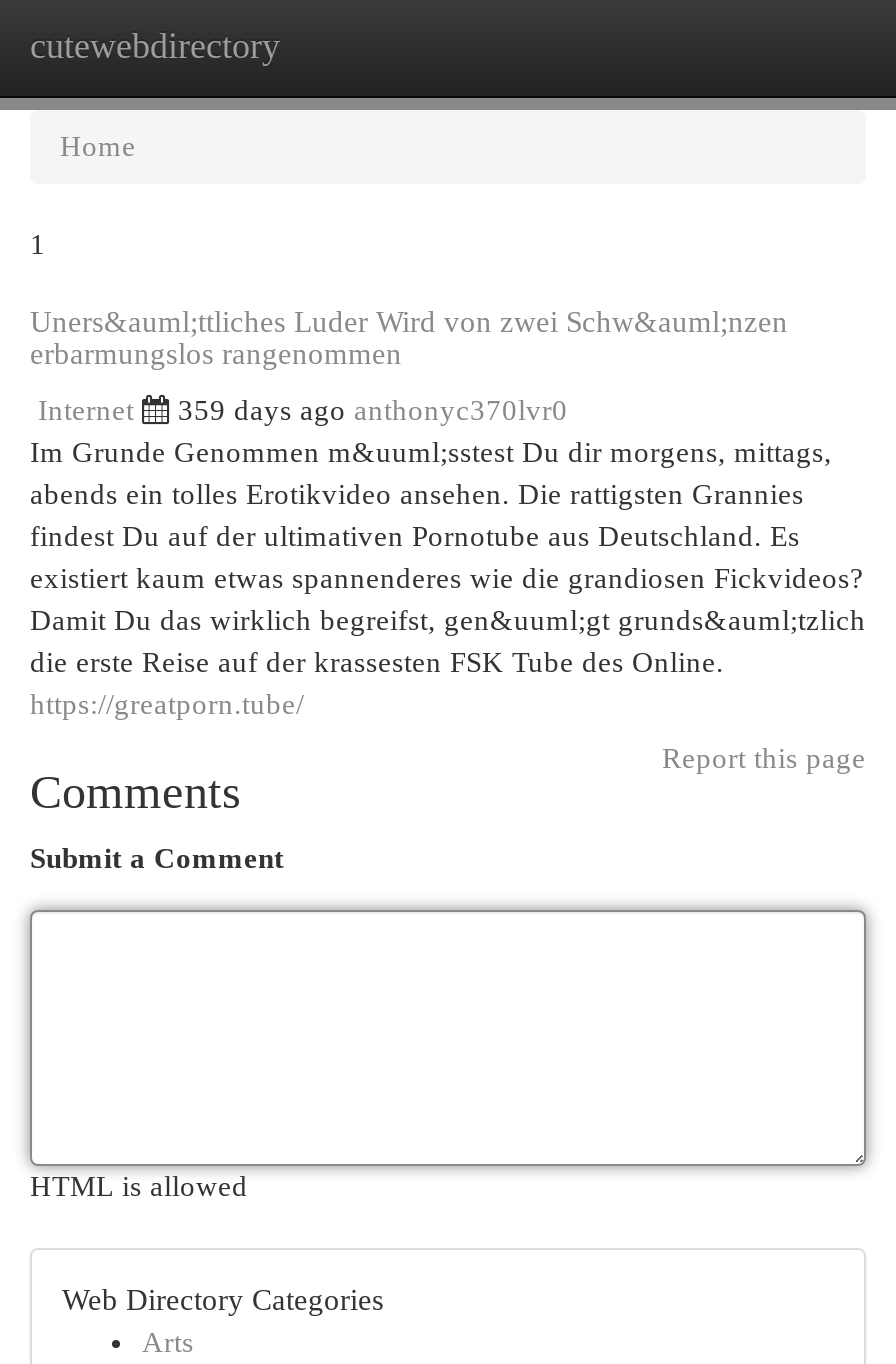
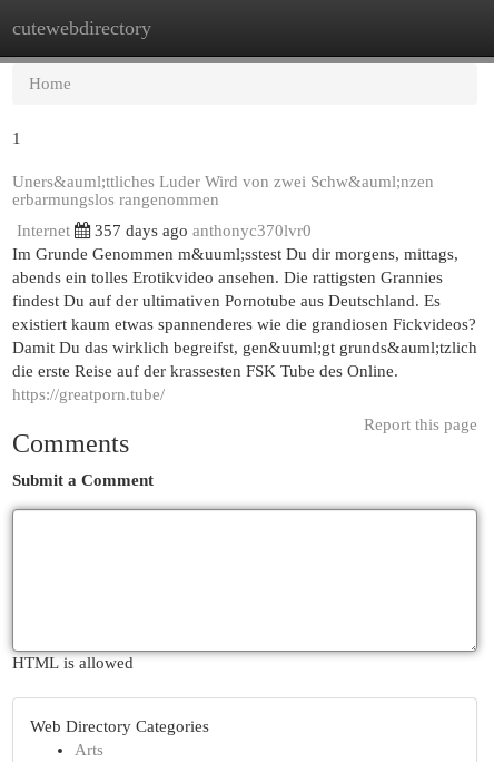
- 359 days ago anthonyc370lvr0
+ 357 days ago anthonyc370lvr0
